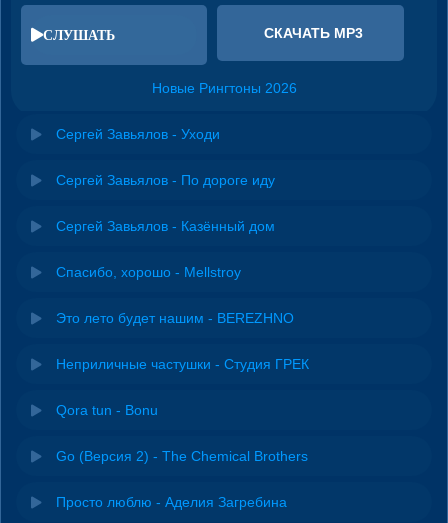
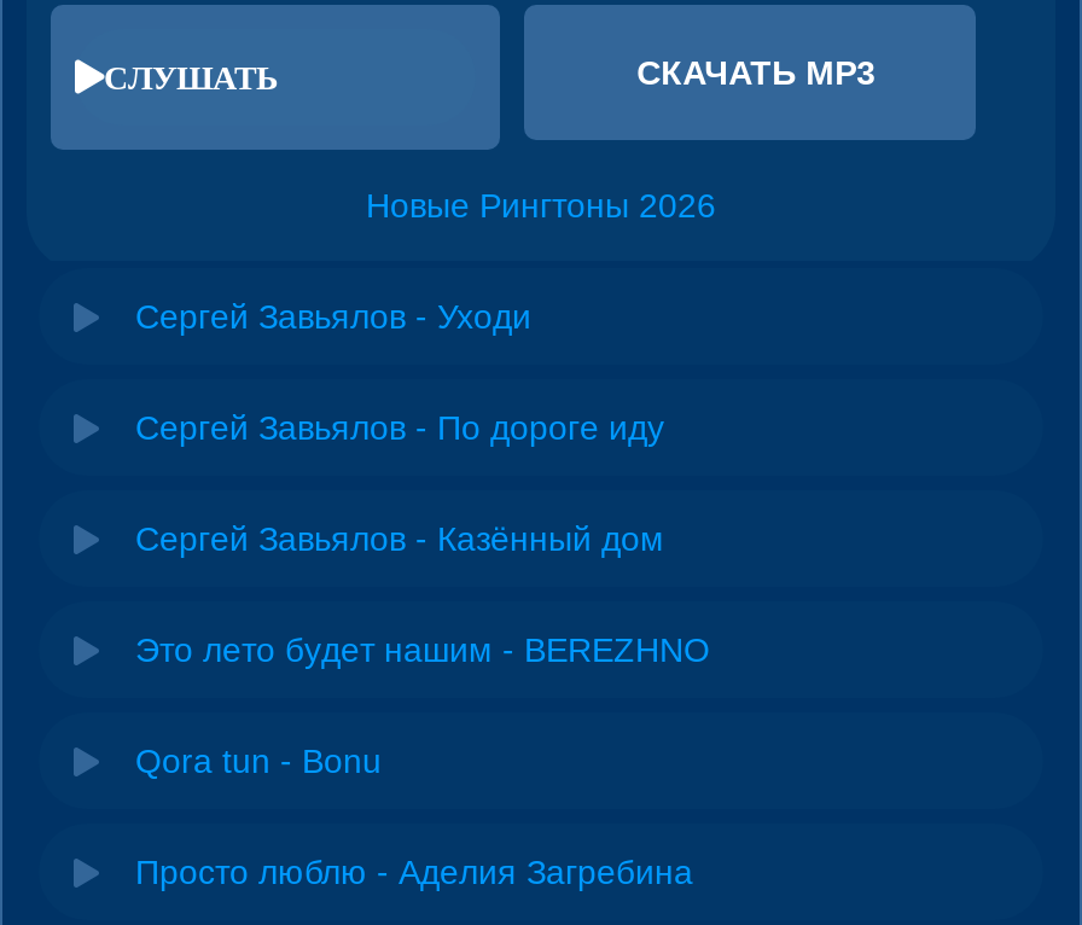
- Спасибо, хорошо - Mellstroy

- Неприличные частушки - Студия ГРЕК

- Go (Версия 2) - The Chemical Brothers
